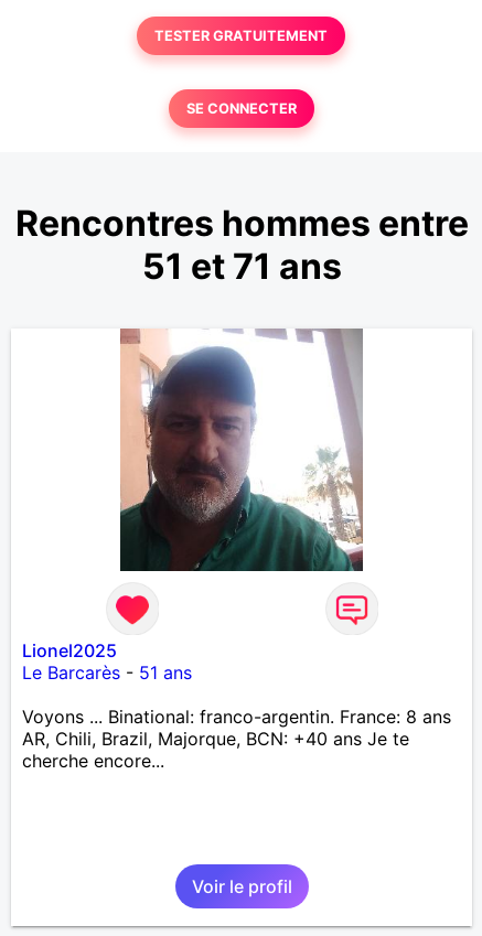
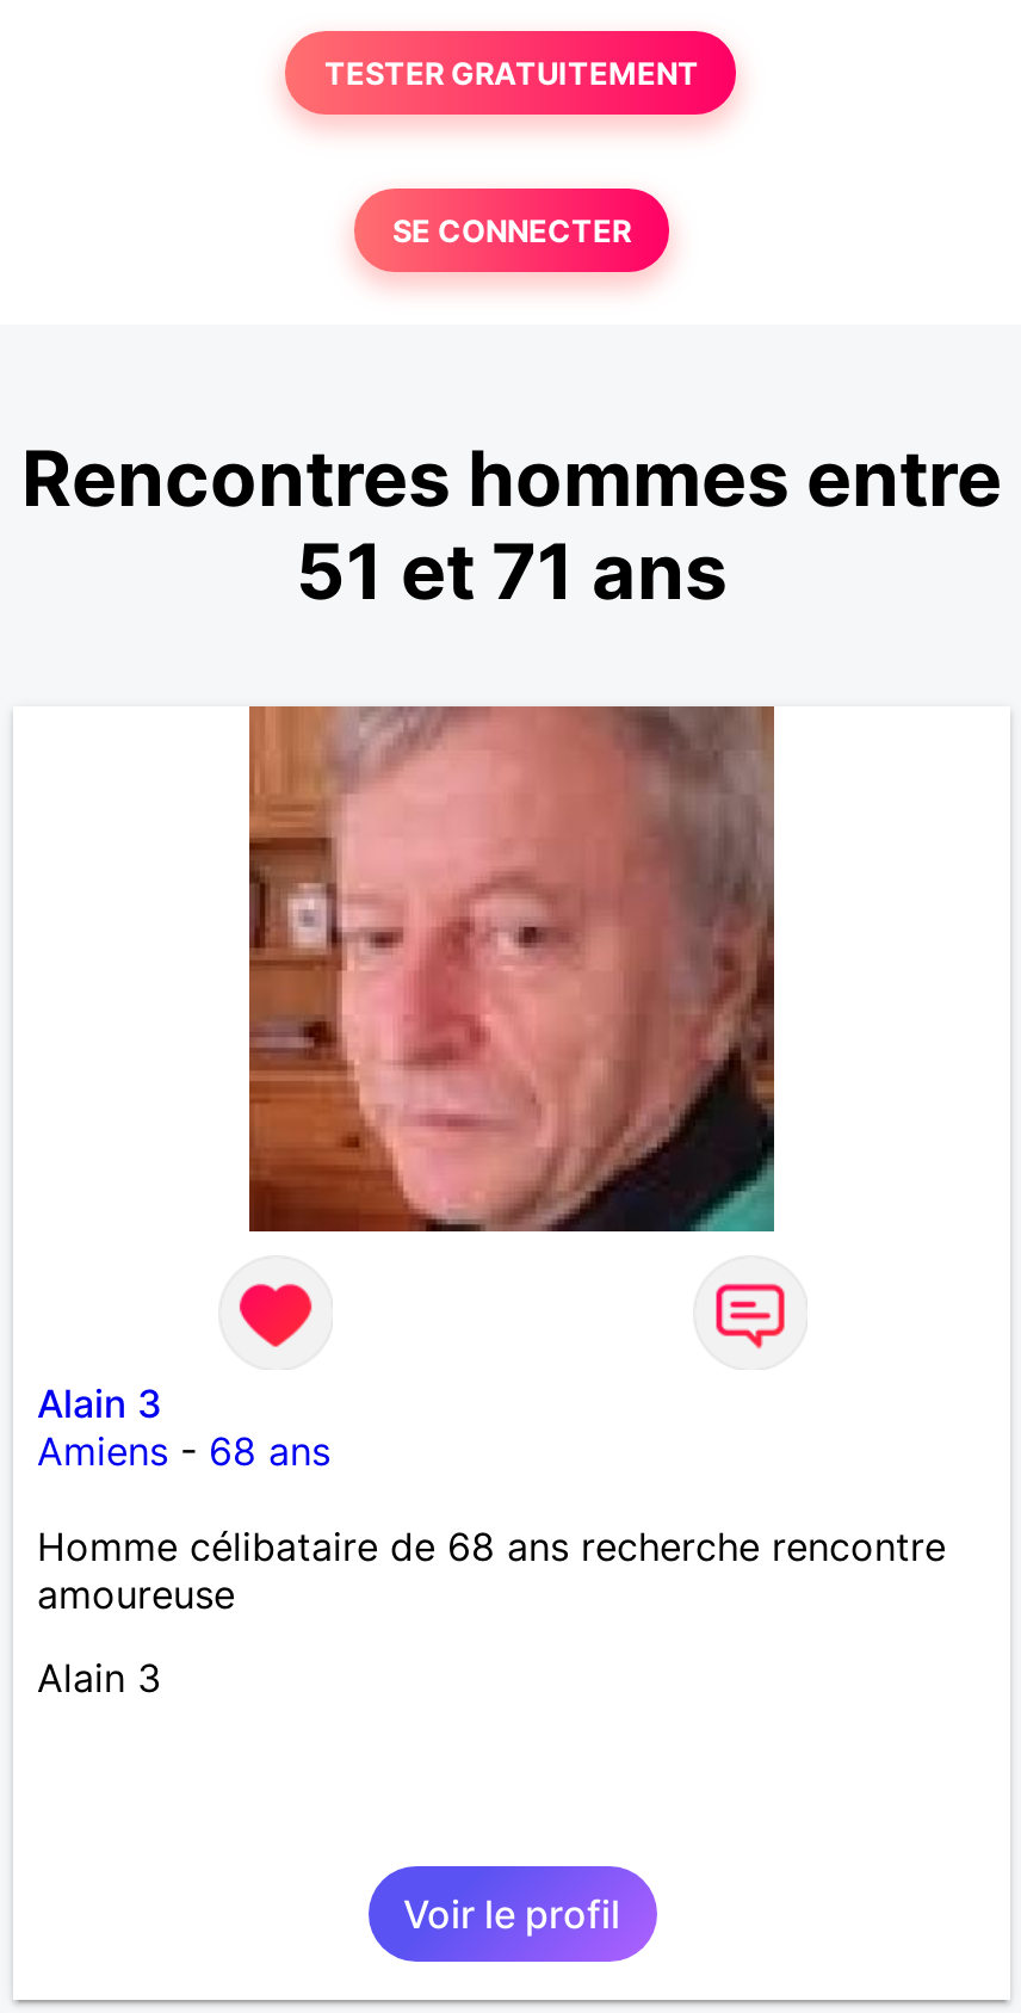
- [image]
+ [image]

- Lionel2025
- Le Barcarès - 51 ans
- Voyons ... Binational: franco-argentin. France: 8 ans
- AR, Chili, Brazil, Majorque, BCN: +40 ans Je te
- cherche encore...
+ Alain 3
+ Amiens - 68 ans
+ Homme célibataire de 68 ans recherche rencontre
+ amoureuse
+ Alain 3
